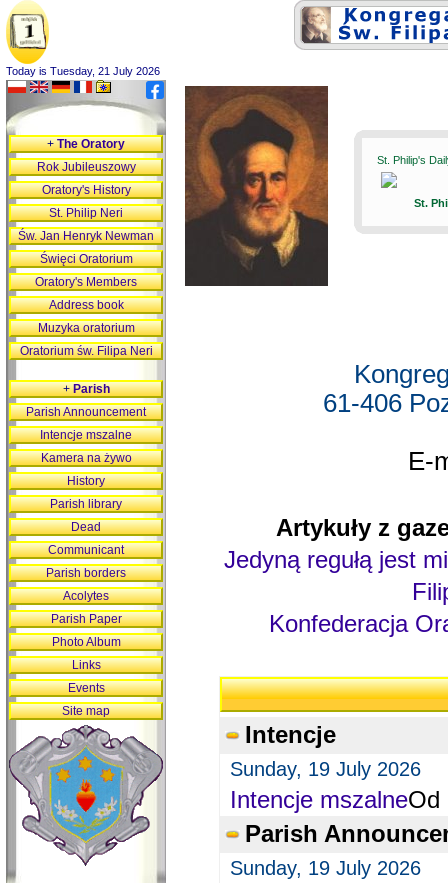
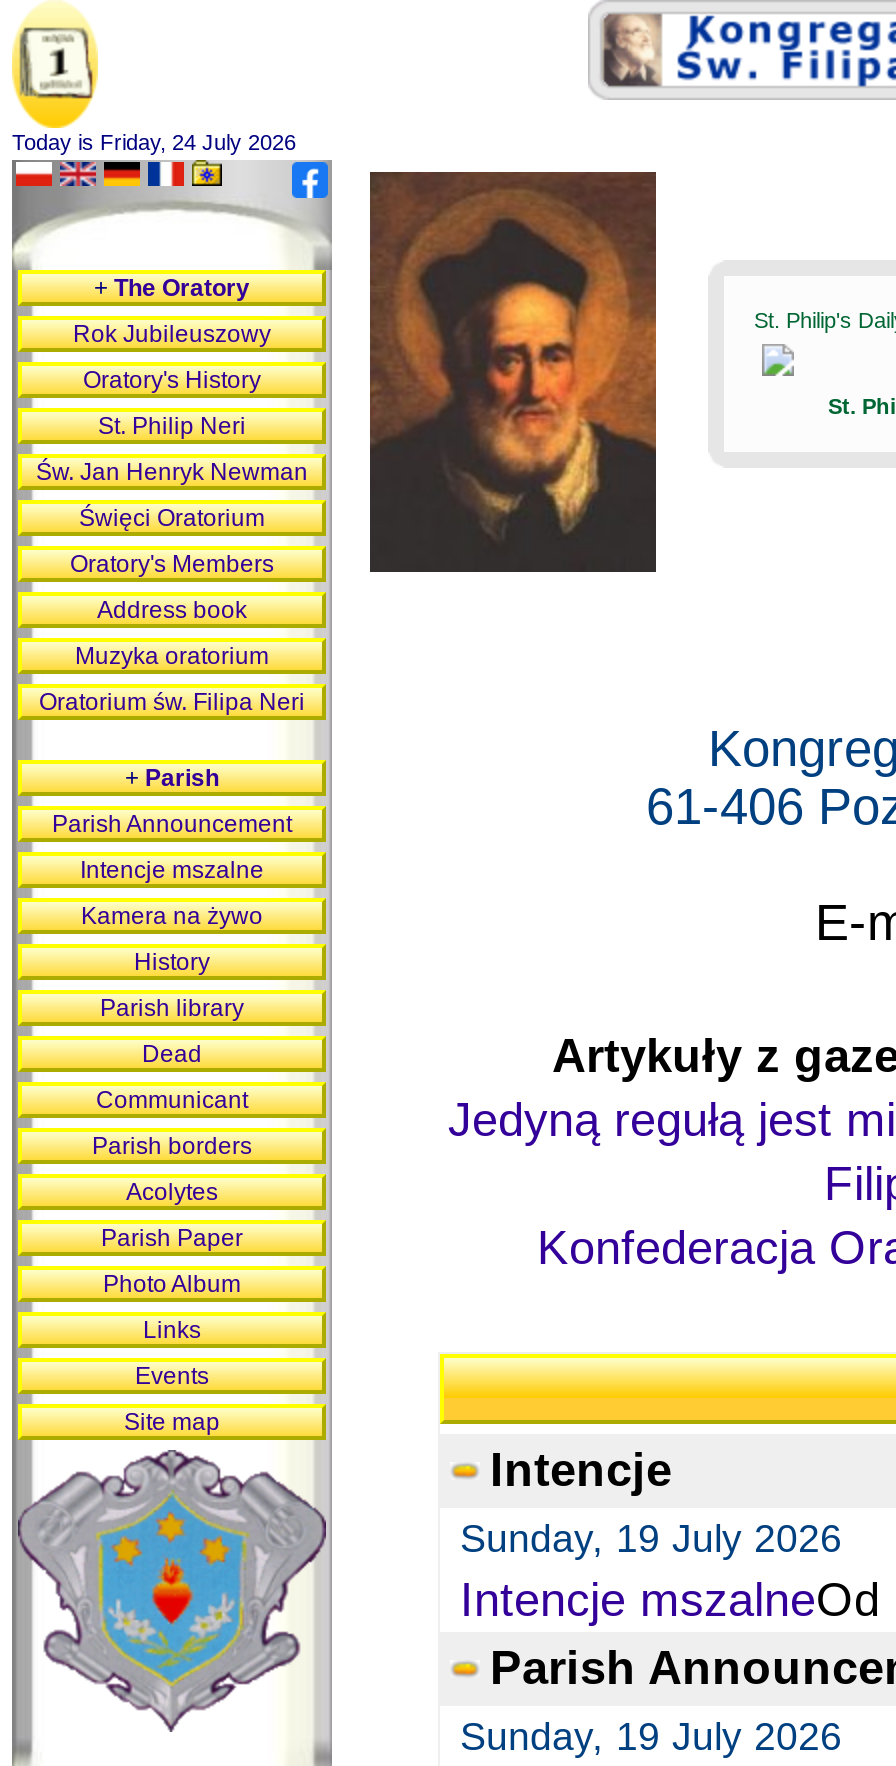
- Today is Tuesday, 21 July 2026
+ Today is Friday, 24 July 2026
